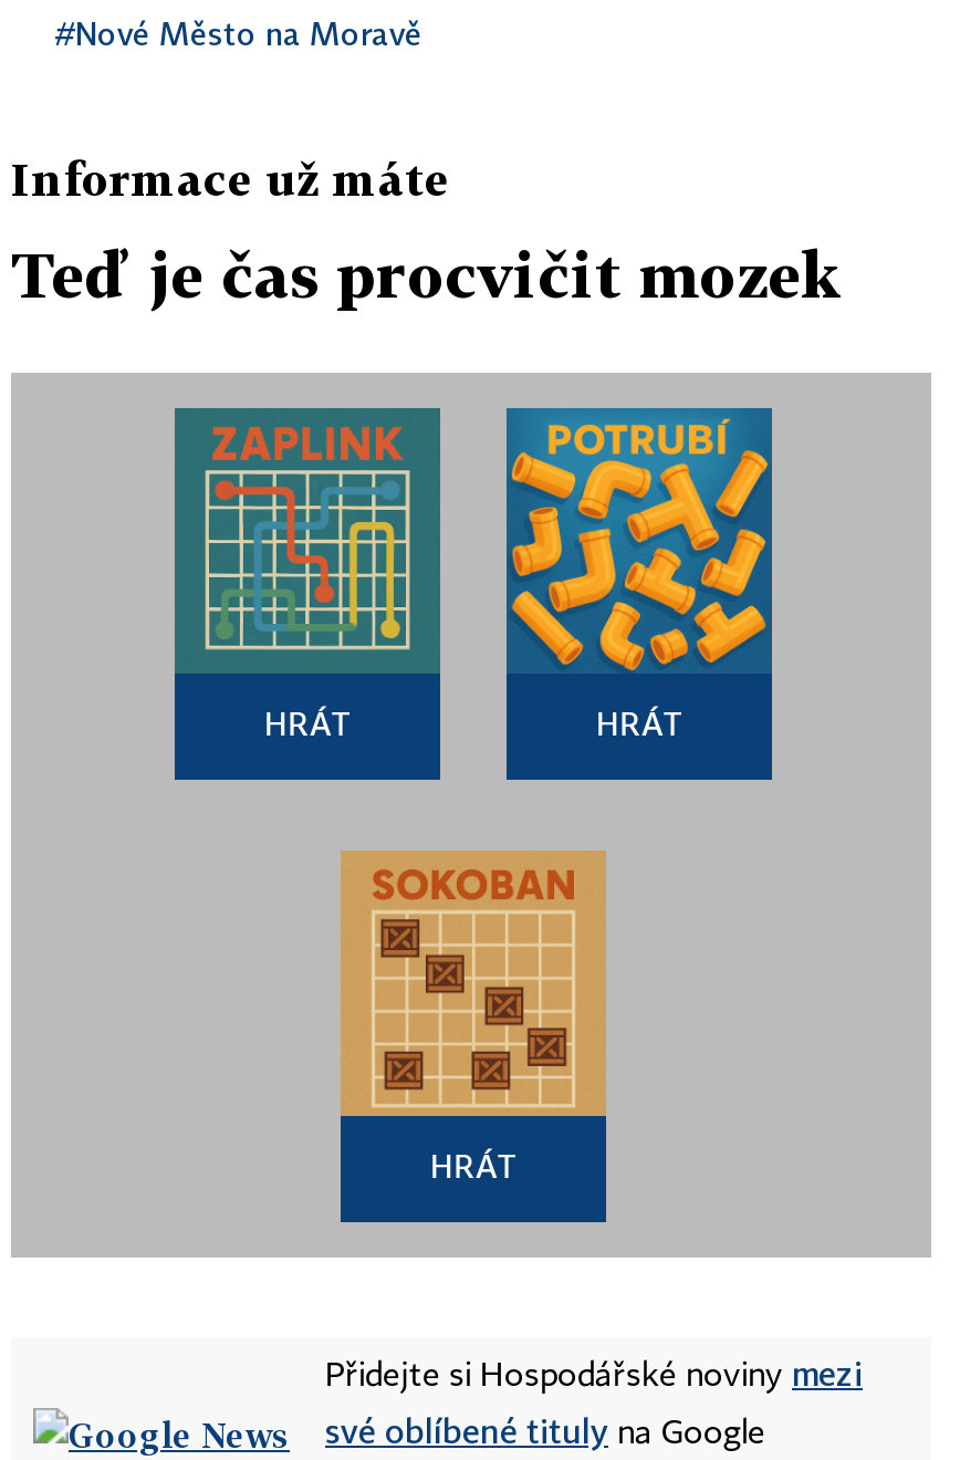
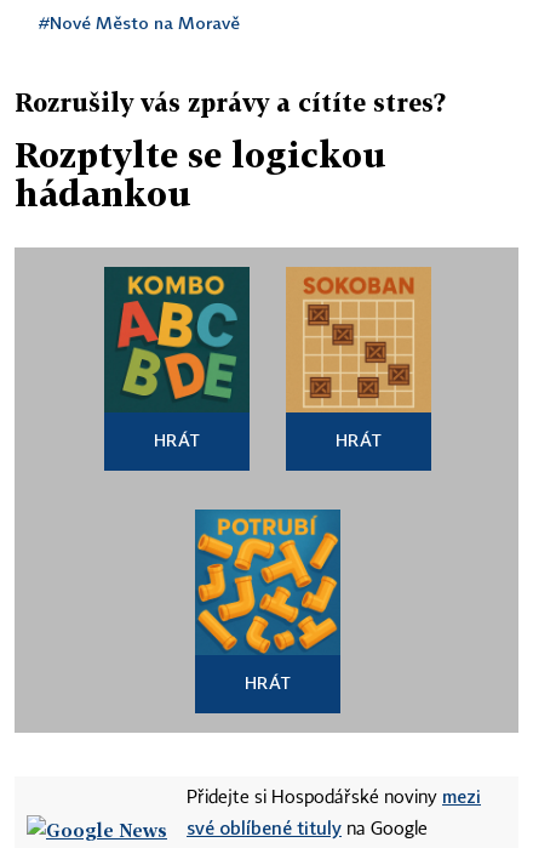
- Informace už máte
+ Rozrušily vás zprávy a cítíte stres?

- Teď je čas procvičit mozek
+ Rozptylte se logickou
+ hádankou

- [image]
+ [image]

moved down: [image]

moved up: [image]
